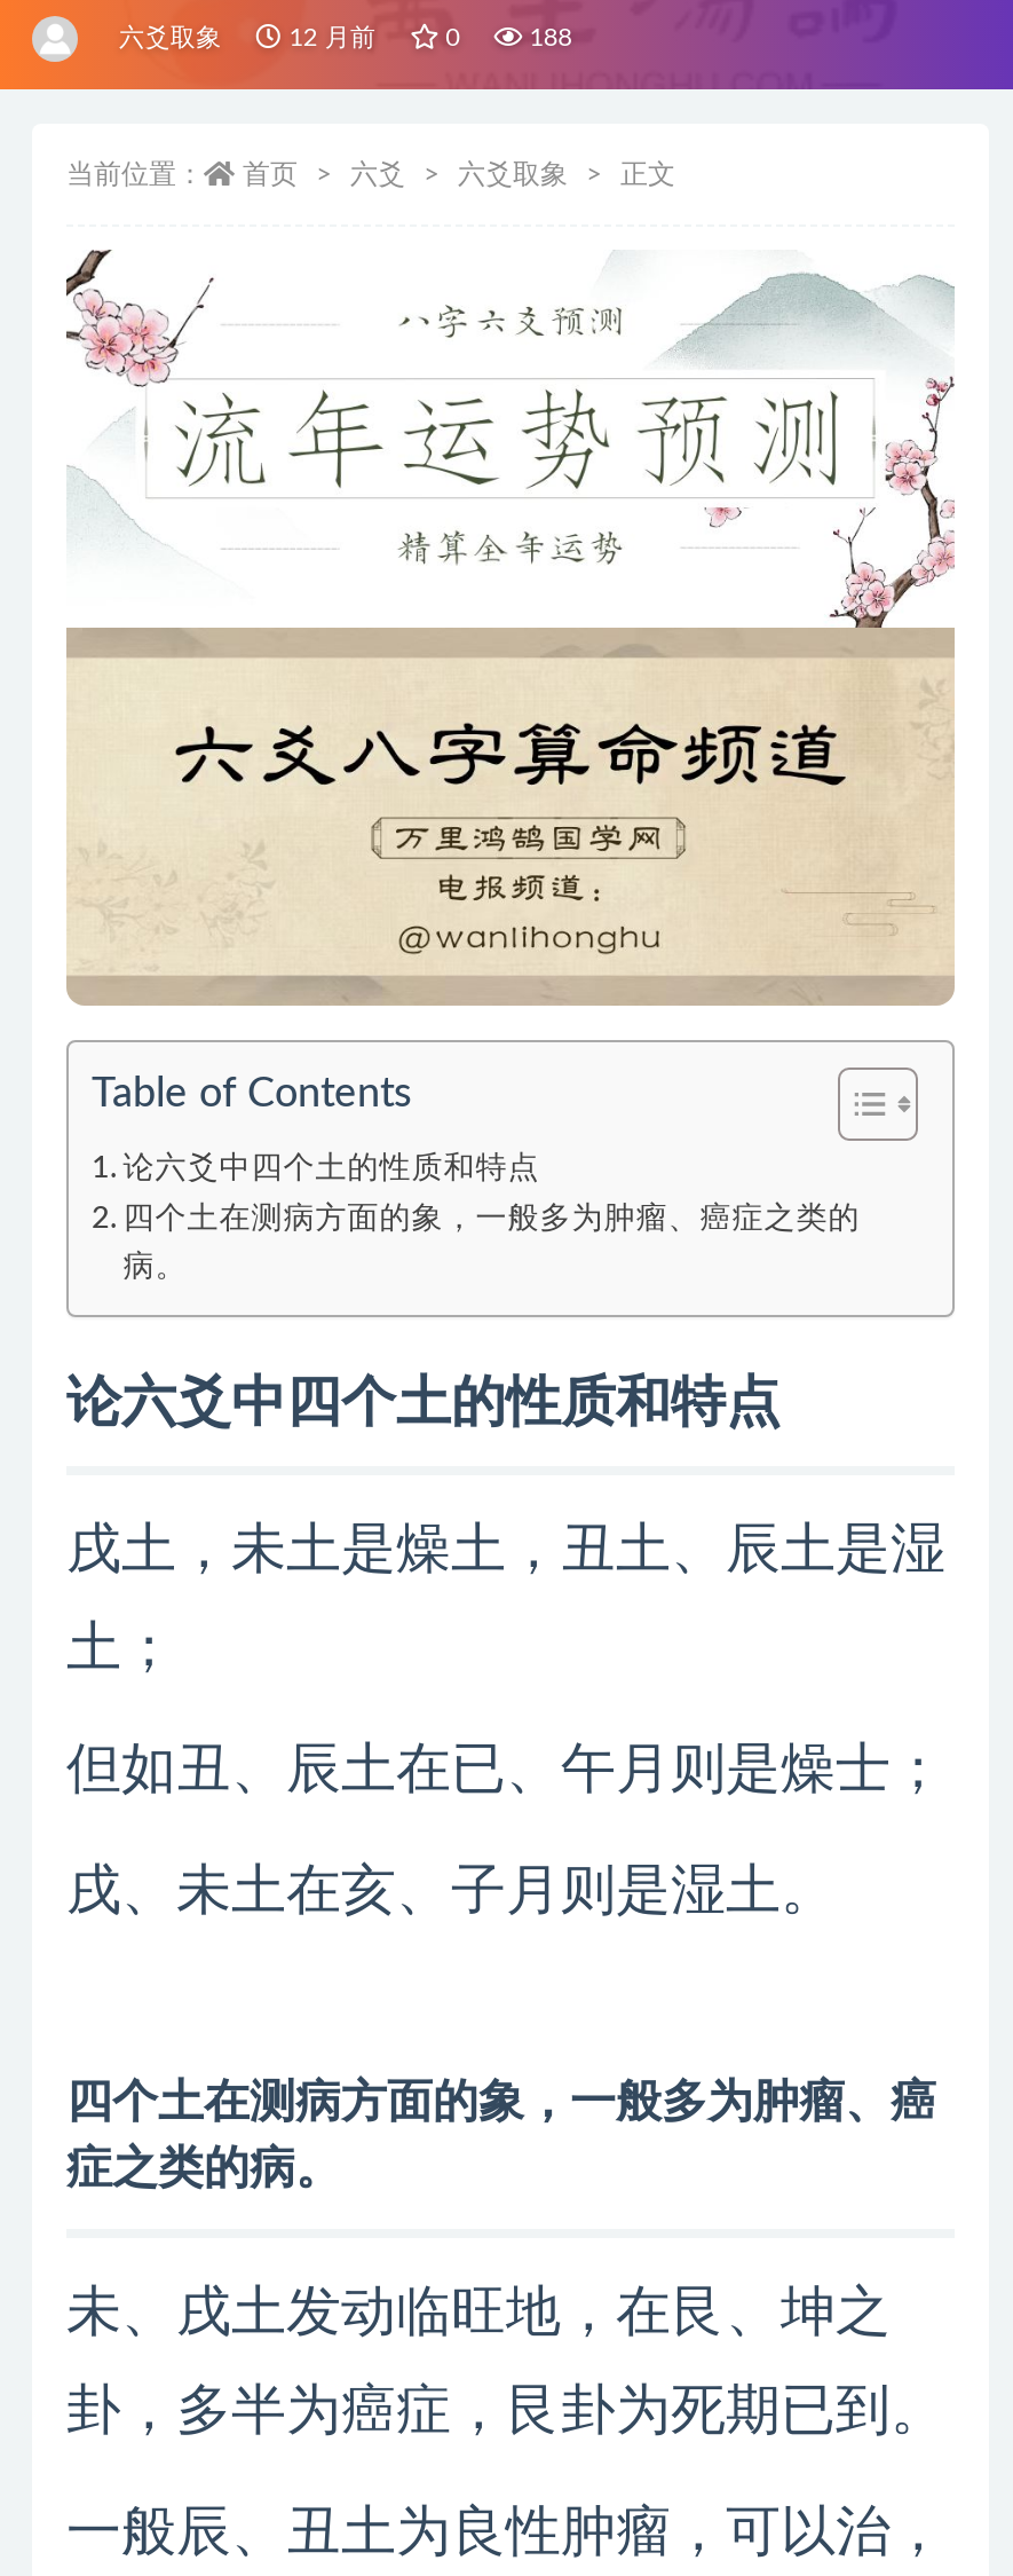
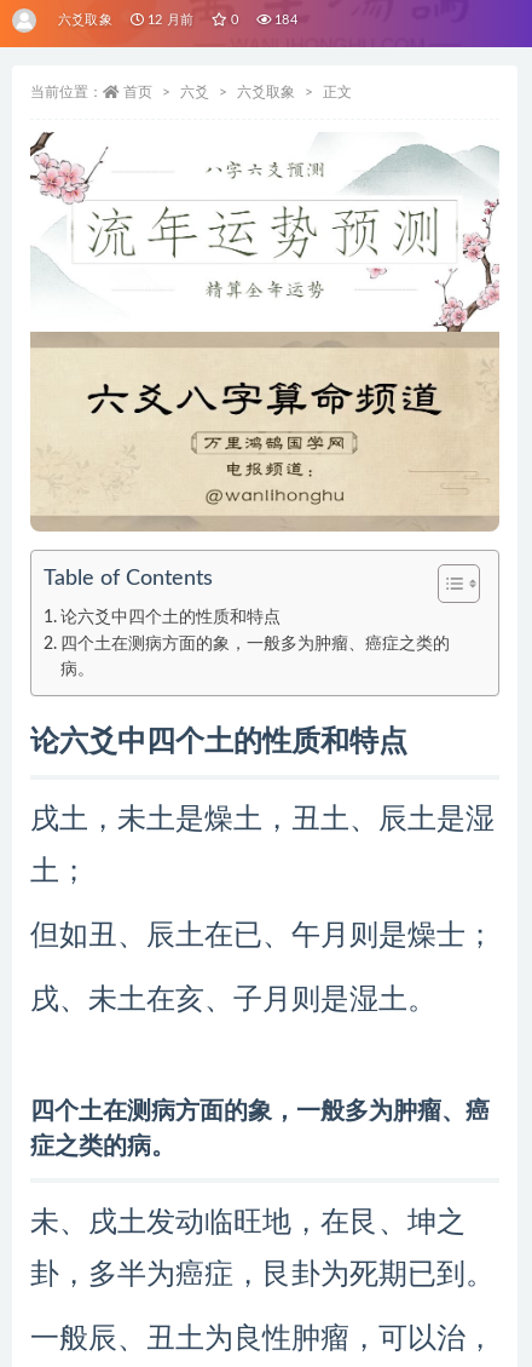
- 188
+ 184
